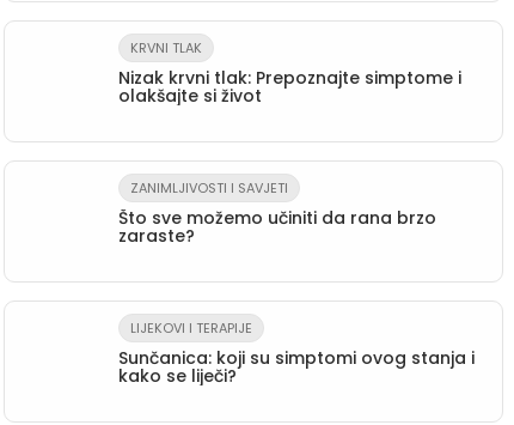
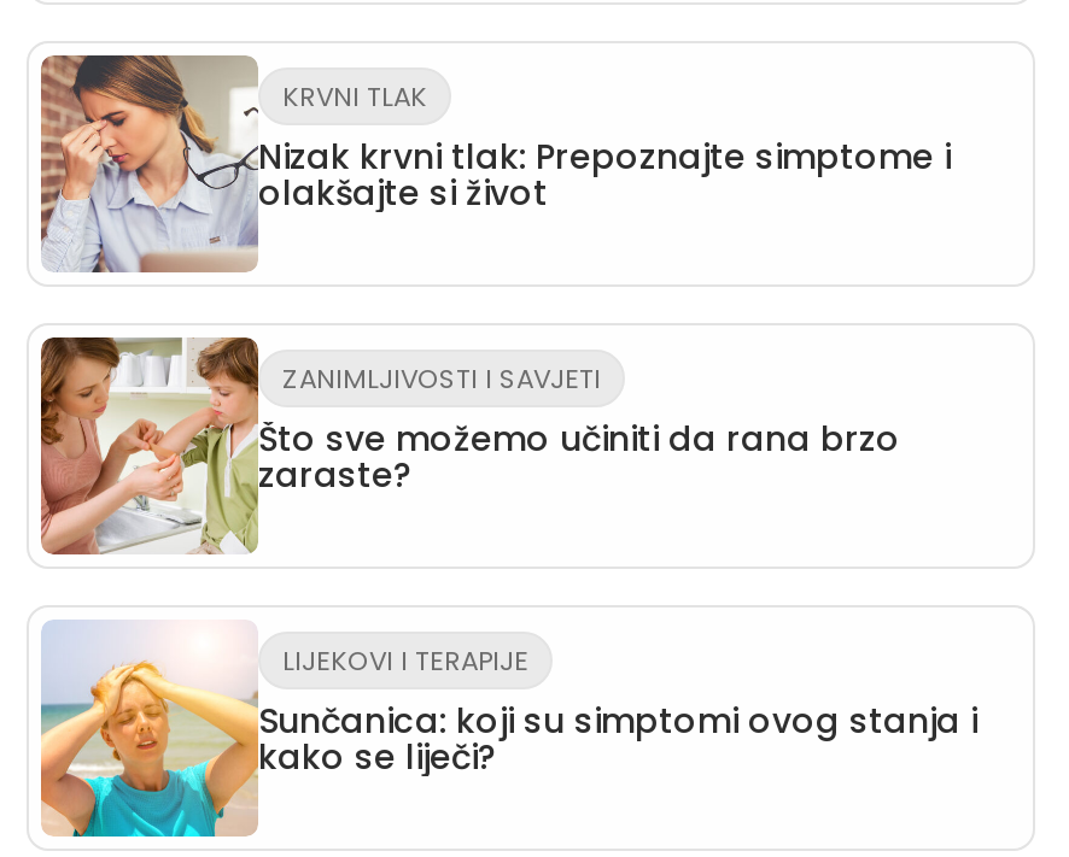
+ [image]

+ [image]

+ [image]
